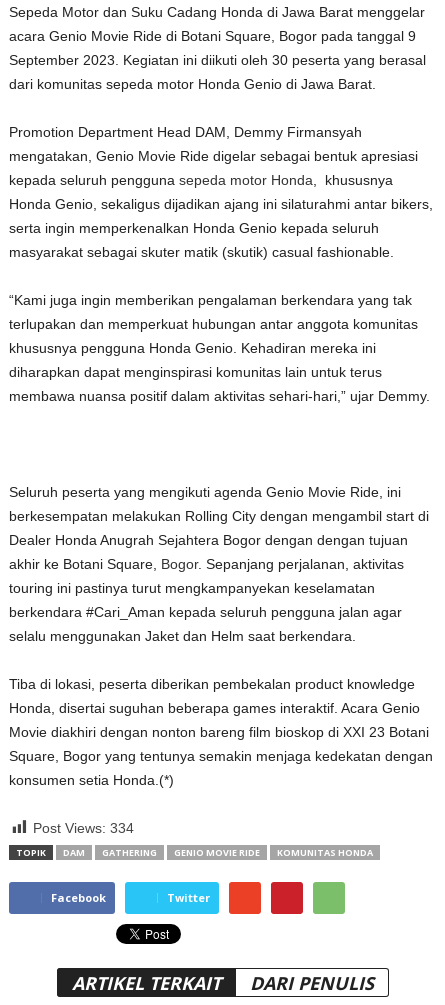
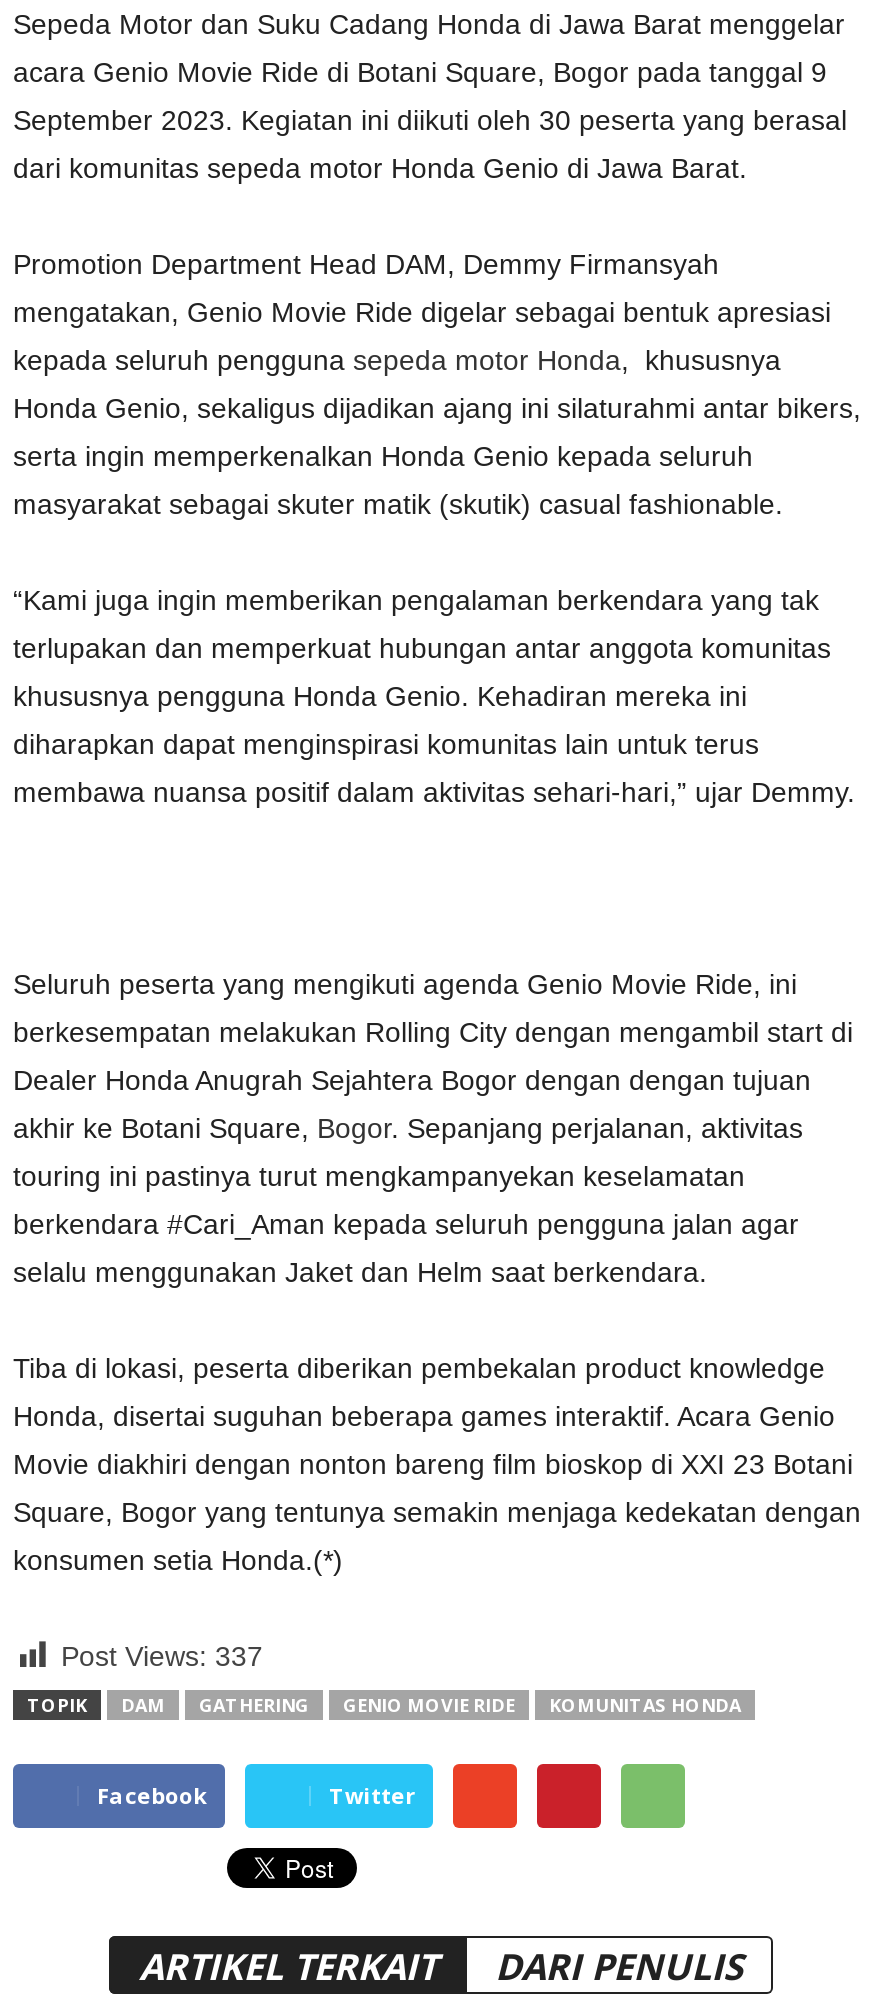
- Post Views: 334
+ Post Views: 337
